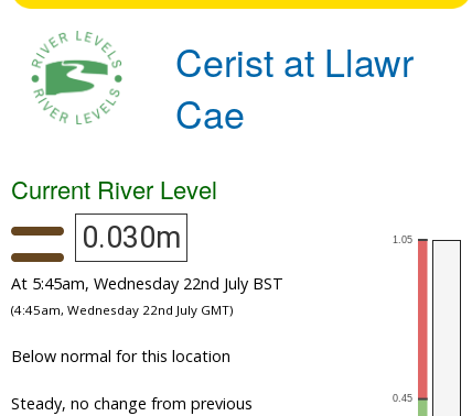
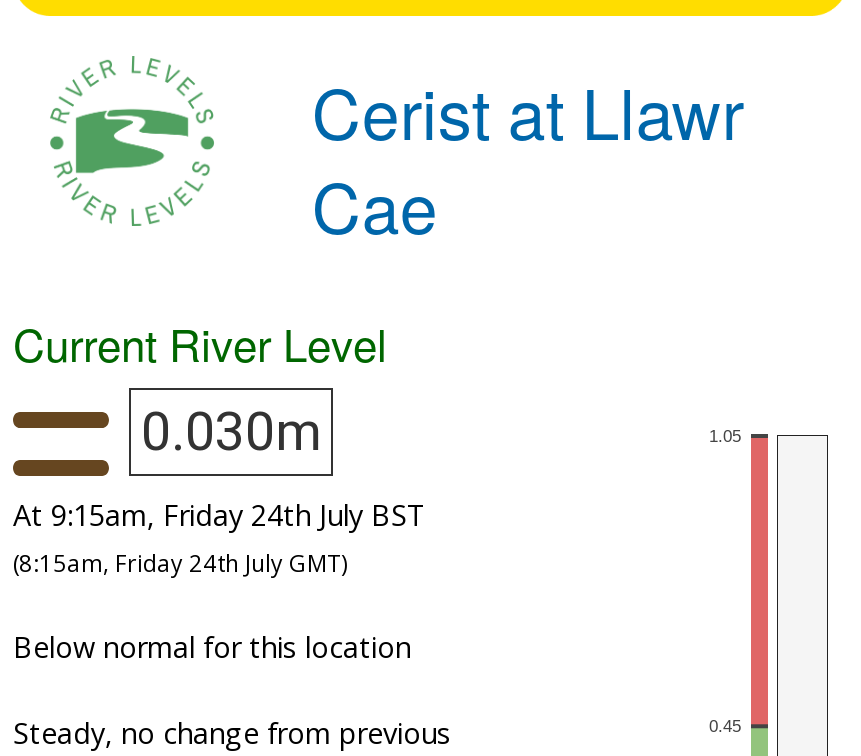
- At 5:45am, Wednesday 22nd July BST
+ At 9:15am, Friday 24th July BST

- (4:45am, Wednesday 22nd July GMT)
+ (8:15am, Friday 24th July GMT)
